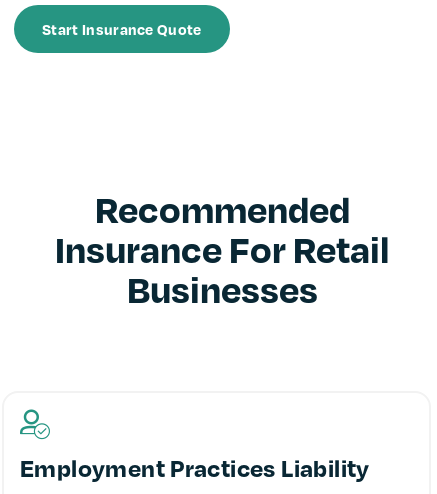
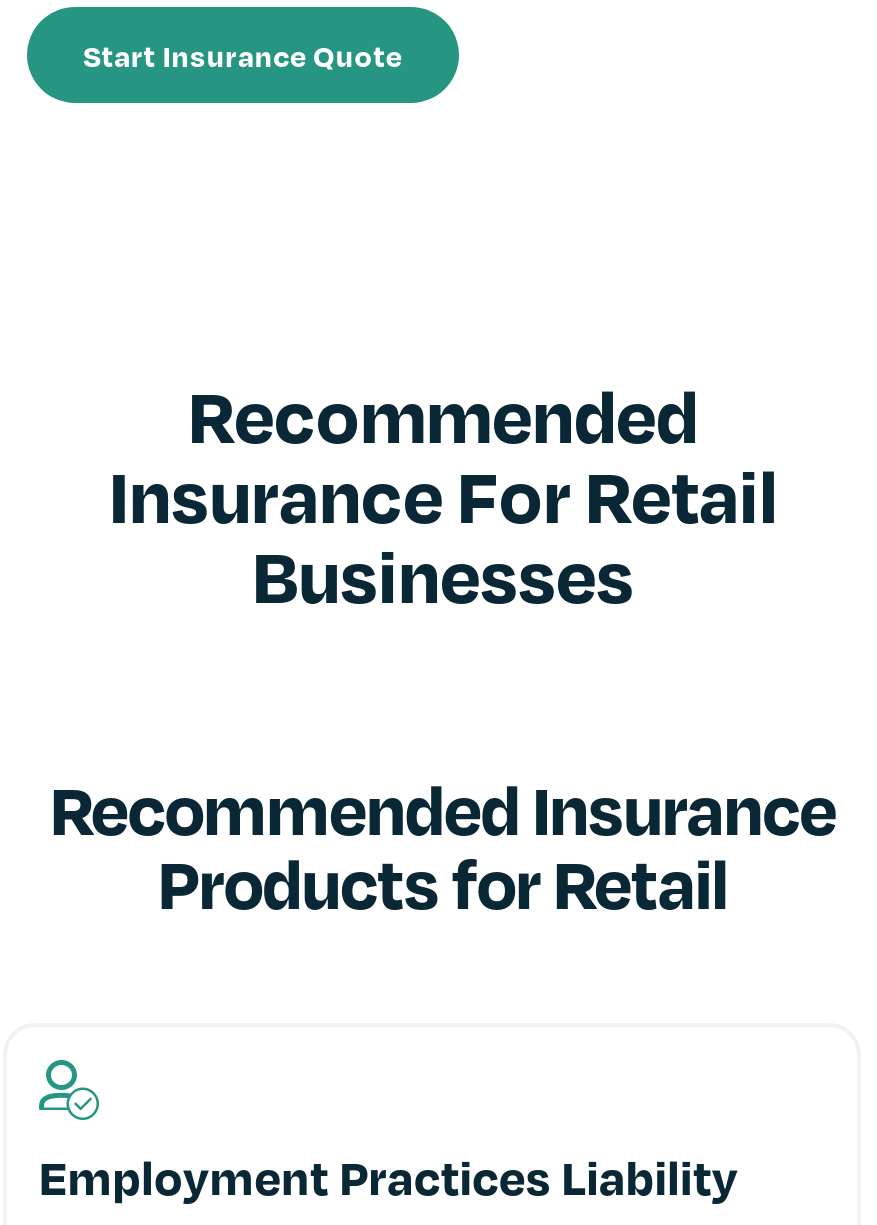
+ Recommended Insurance
+ Products for Retail
